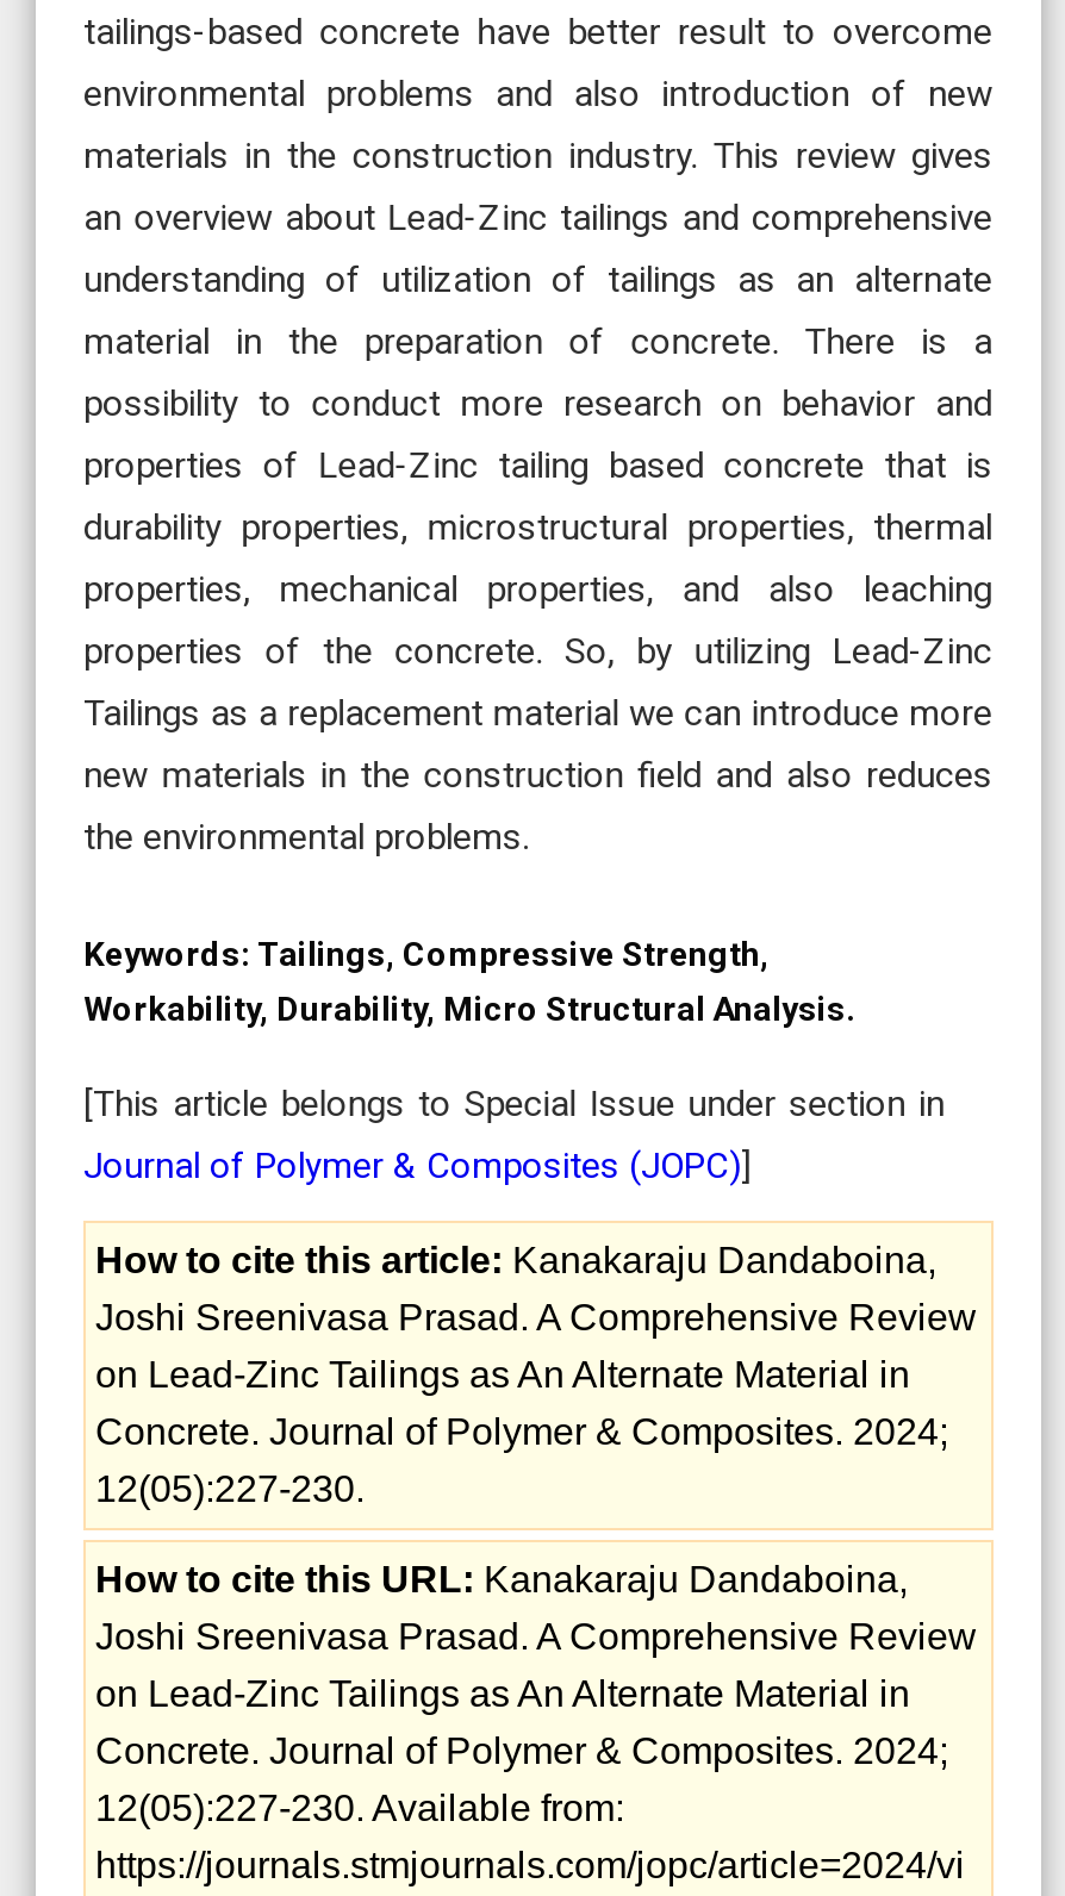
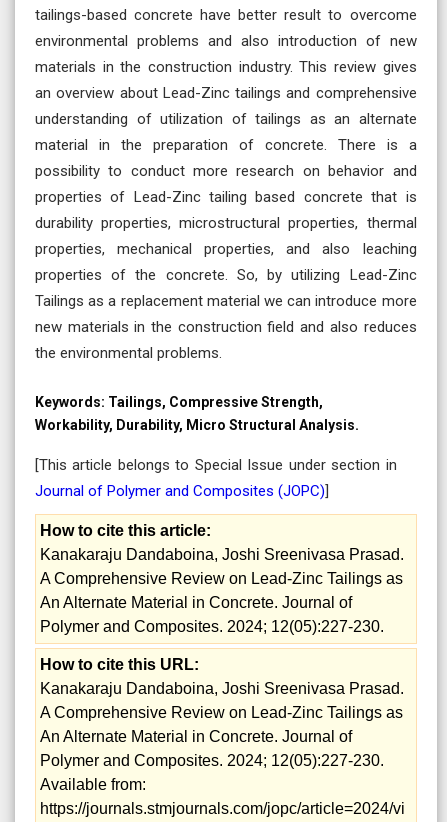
- Journal of Polymer & Composites (JOPC)]
+ Journal of Polymer and Composites (JOPC)]

- How to cite this article: Kanakaraju Dandaboina,
- Joshi Sreenivasa Prasad. A Comprehensive Review
- on Lead-Zinc Tailings as An Alternate Material in
- Concrete. Journal of Polymer & Composites. 2024;
- 12(05):227-230.
+ How to cite this article:
+ Kanakaraju Dandaboina, Joshi Sreenivasa Prasad.
+ A Comprehensive Review on Lead-Zinc Tailings as
+ An Alternate Material in Concrete. Journal of
+ Polymer and Composites. 2024; 12(05):227-230.

- How to cite this URL: Kanakaraju Dandaboina,
- Joshi Sreenivasa Prasad. A Comprehensive Review
- on Lead-Zinc Tailings as An Alternate Material in
- Concrete. Journal of Polymer & Composites. 2024;
- 12(05):227-230. Available from:
+ How to cite this URL:
+ Kanakaraju Dandaboina, Joshi Sreenivasa Prasad.
+ A Comprehensive Review on Lead-Zinc Tailings as
+ An Alternate Material in Concrete. Journal of
+ Polymer and Composites. 2024; 12(05):227-230.
+ Available from:
